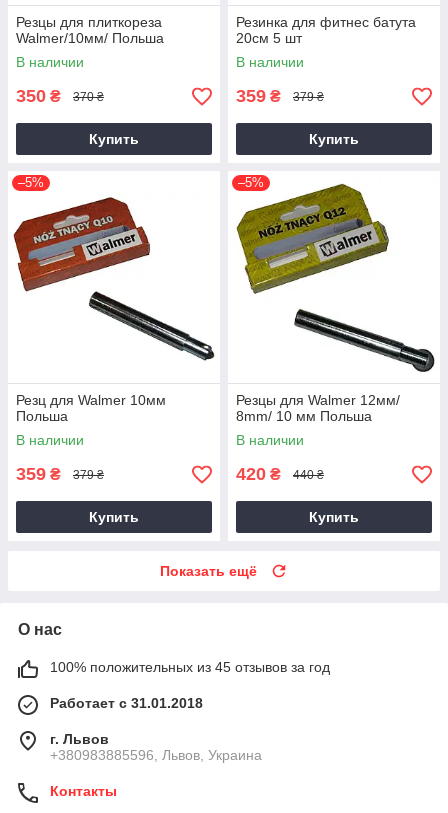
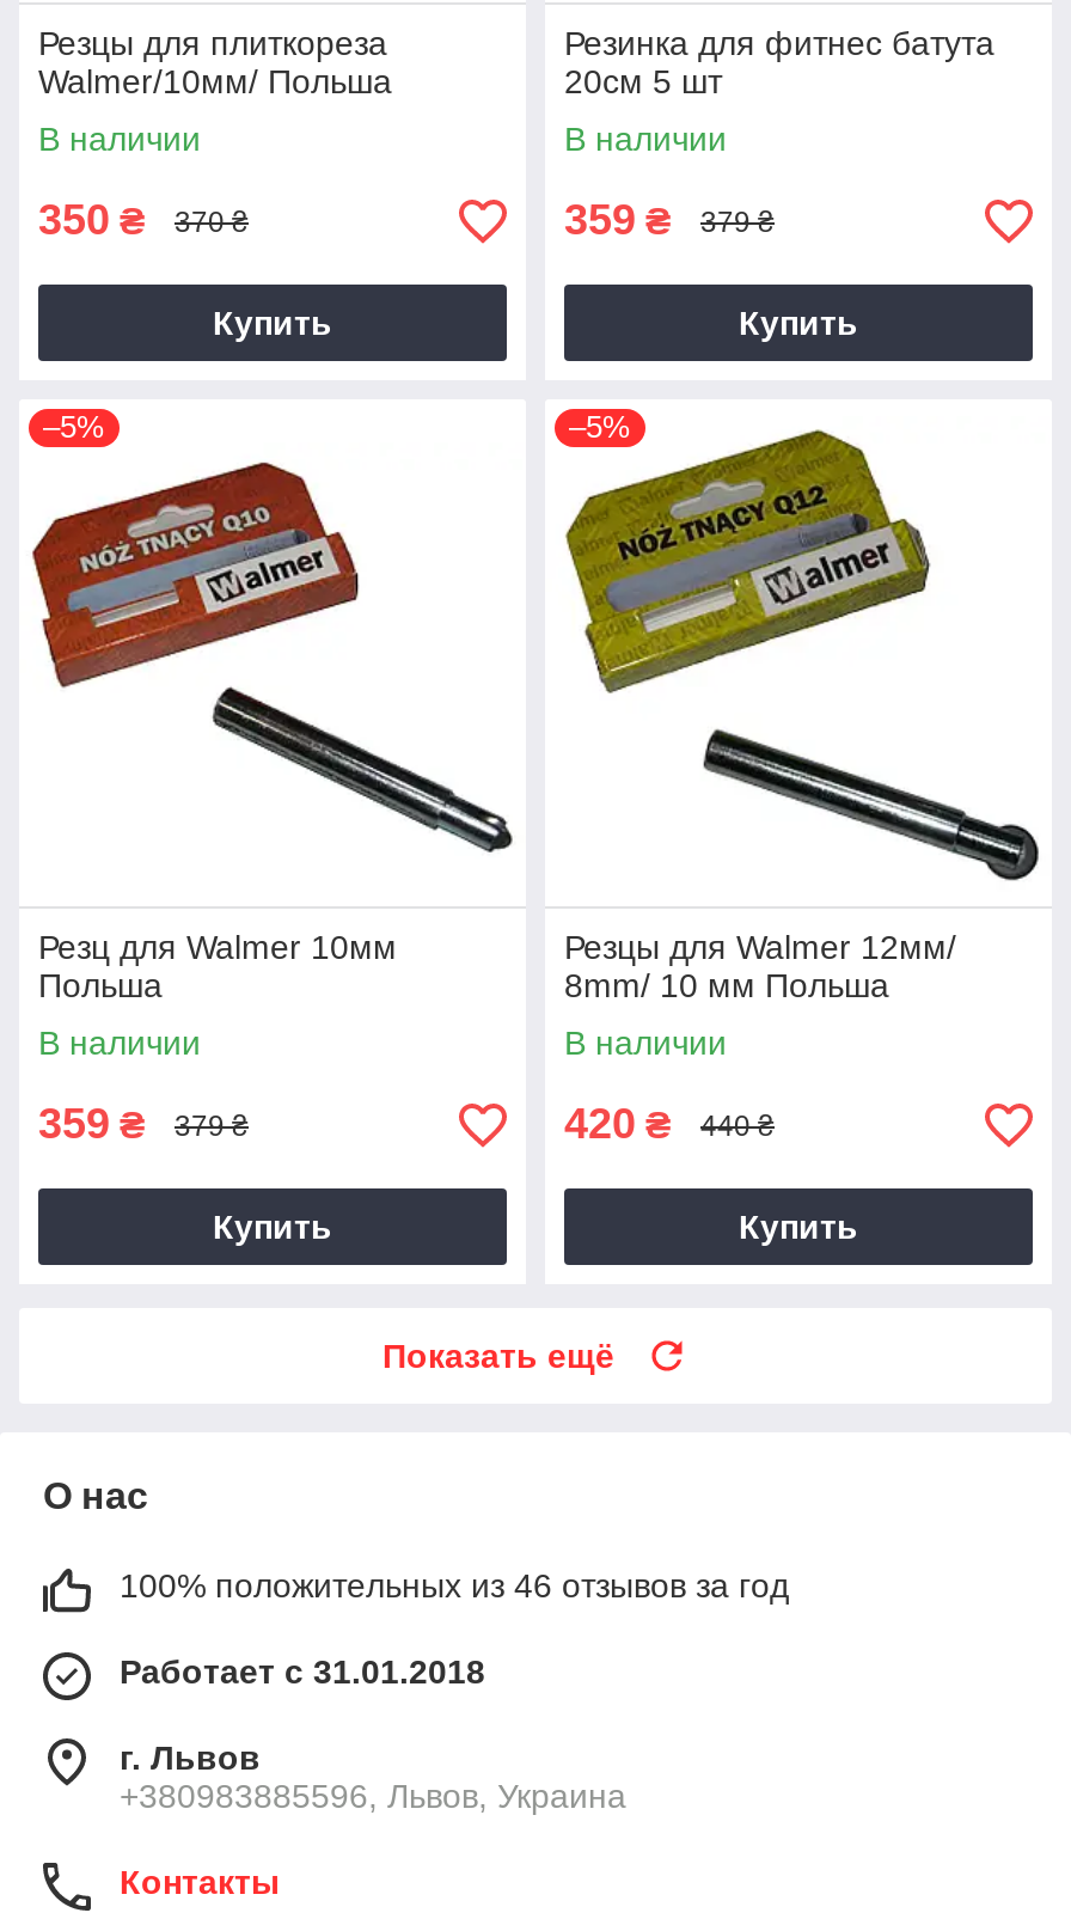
- 100% положительных из 45 отзывов за год
+ 100% положительных из 46 отзывов за год
